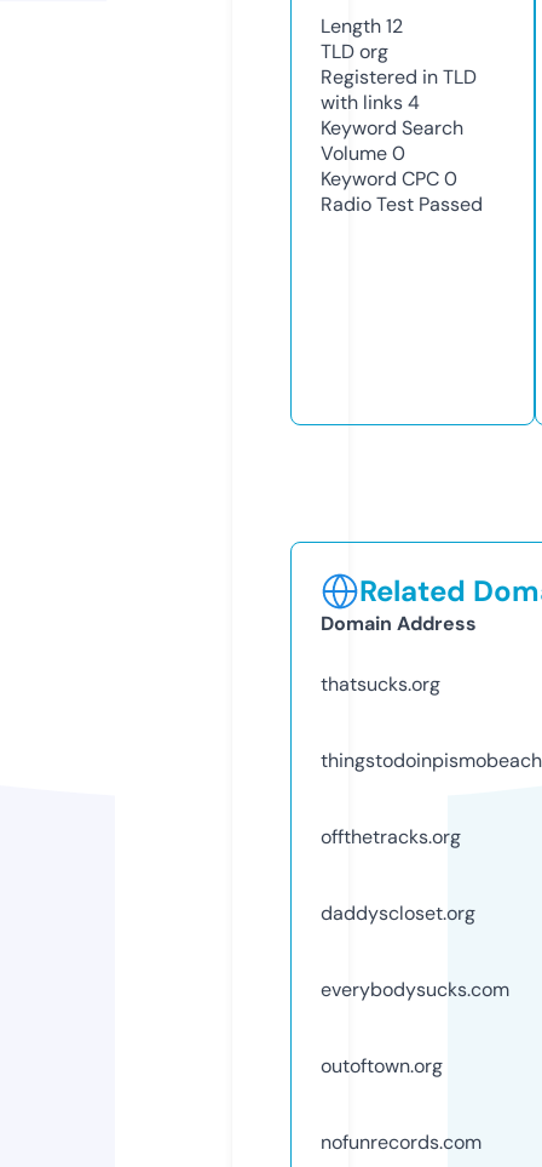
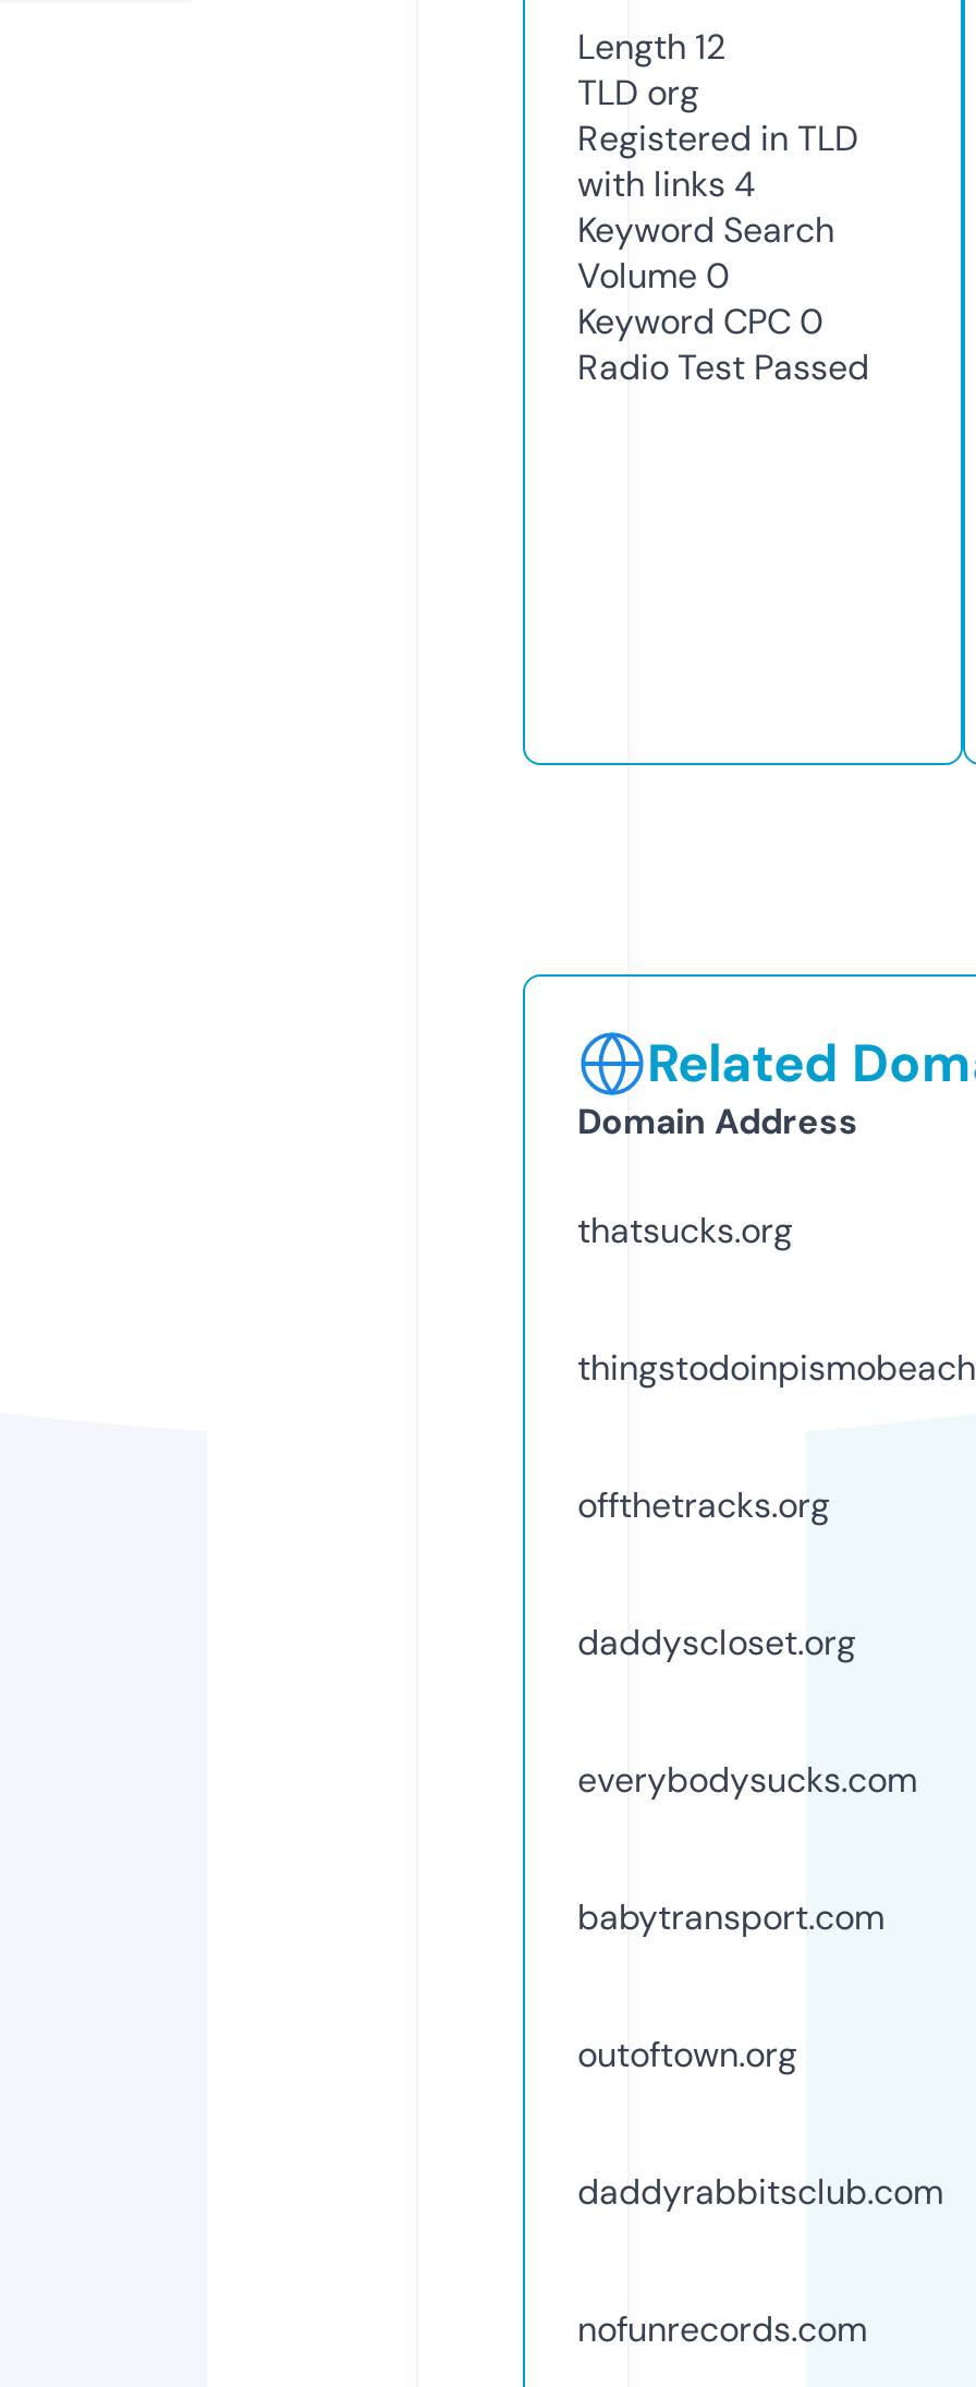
+ babytransport.com

+ daddyrabbitsclub.com
